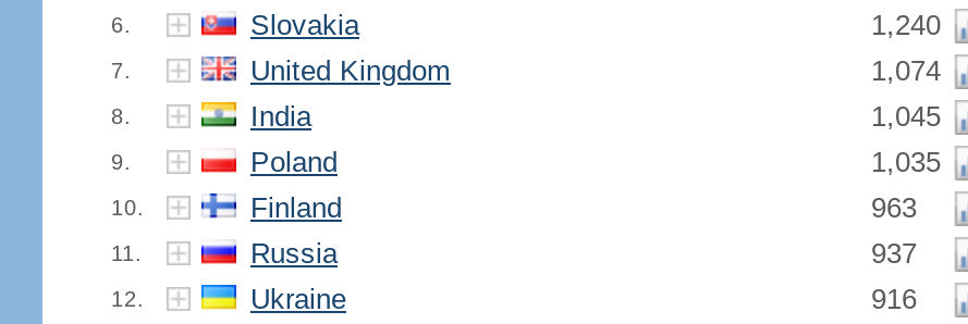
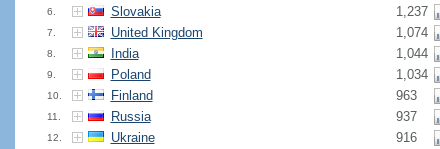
- 1,240
+ 1,237

- 1,045
+ 1,044

- 1,035
+ 1,034
